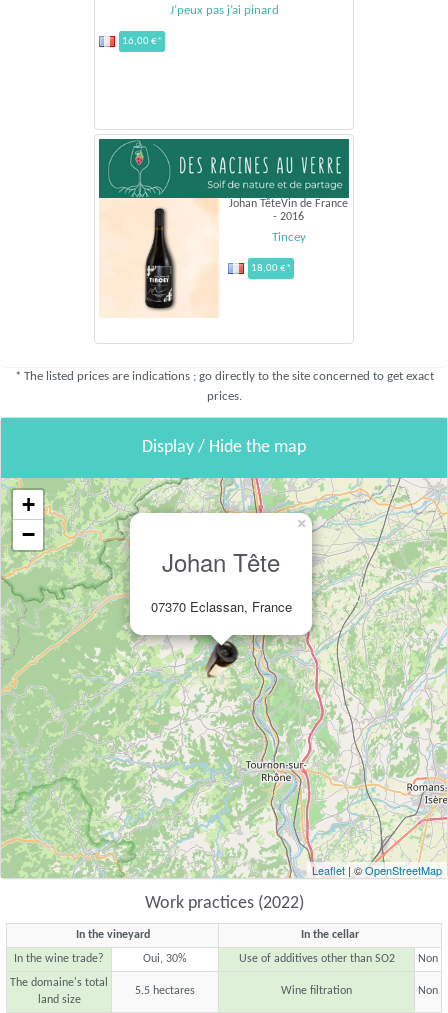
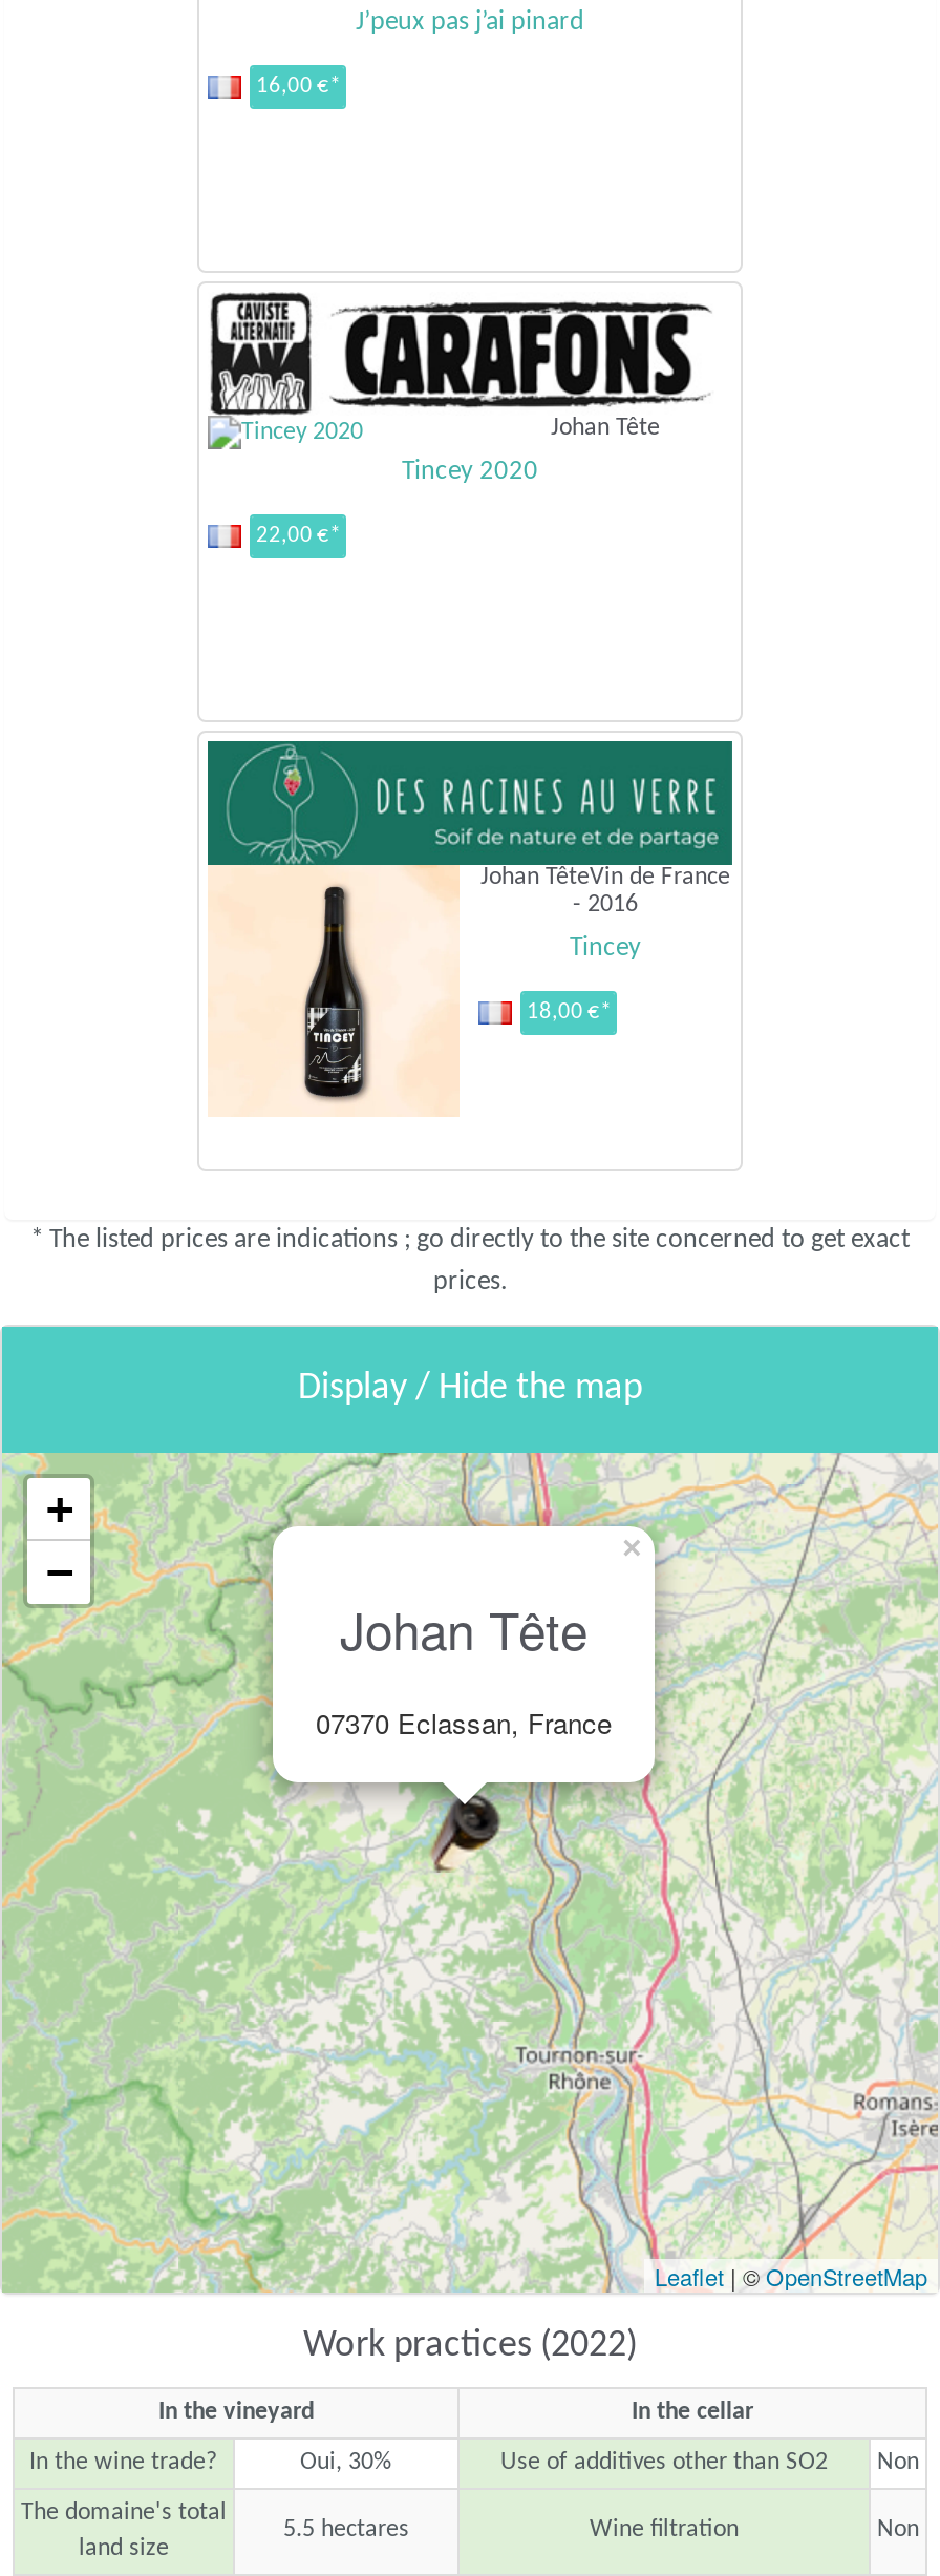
+ [image]
+ Johan Tête
+ Tincey 2020
+ 22,00 €*
